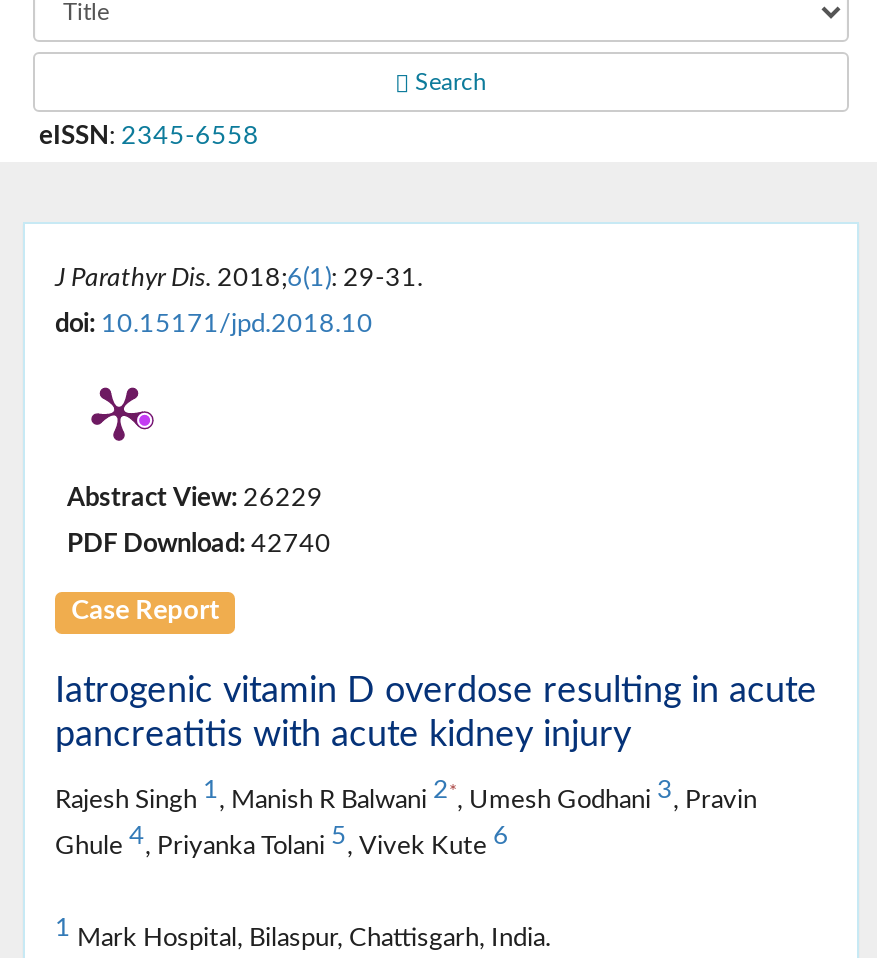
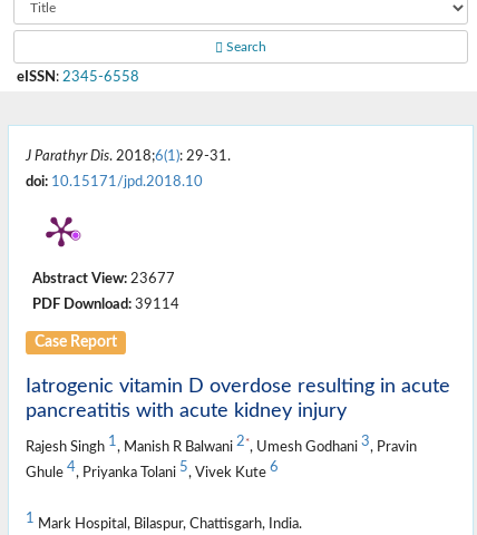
- Abstract View: 26229
+ Abstract View: 23677

- PDF Download: 42740
+ PDF Download: 39114
